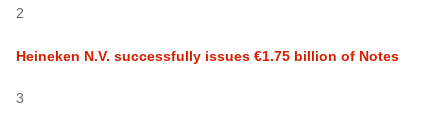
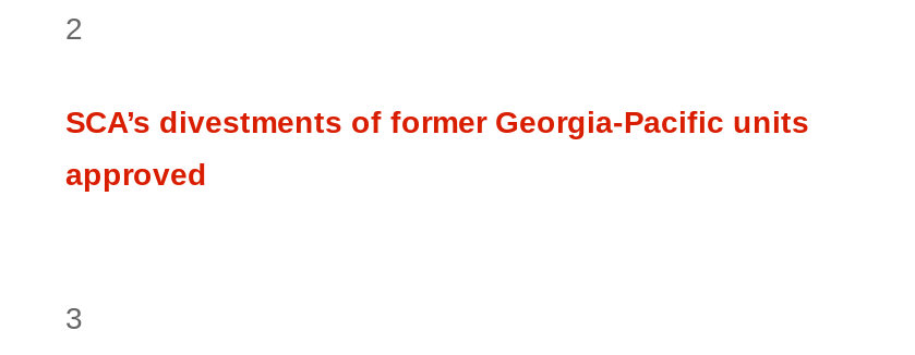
- Heineken N.V. successfully issues €1.75 billion of Notes
+ SCA’s divestments of former Georgia-Pacific units
+ approved
